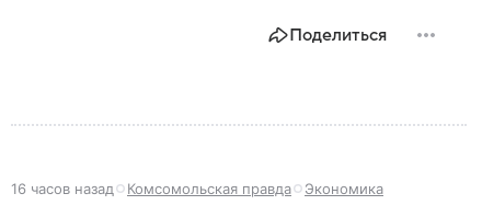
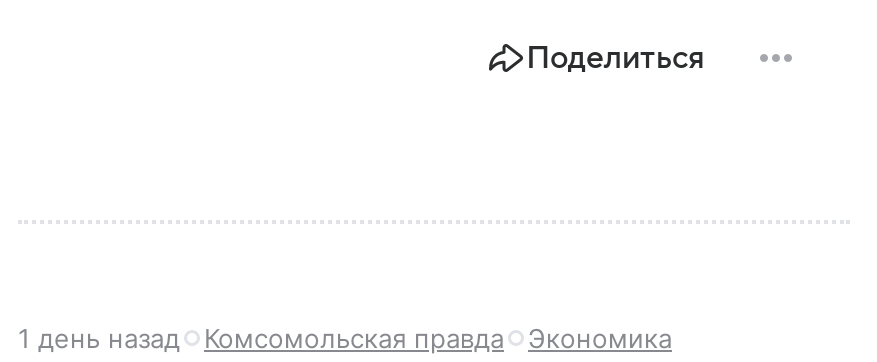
- 16 часов назад Комсомольская правда Экономика
+ 1 день назад Комсомольская правда Экономика
